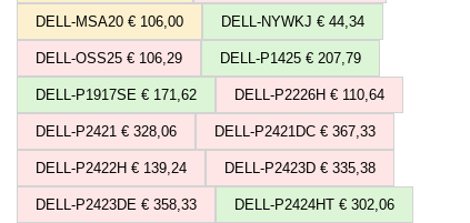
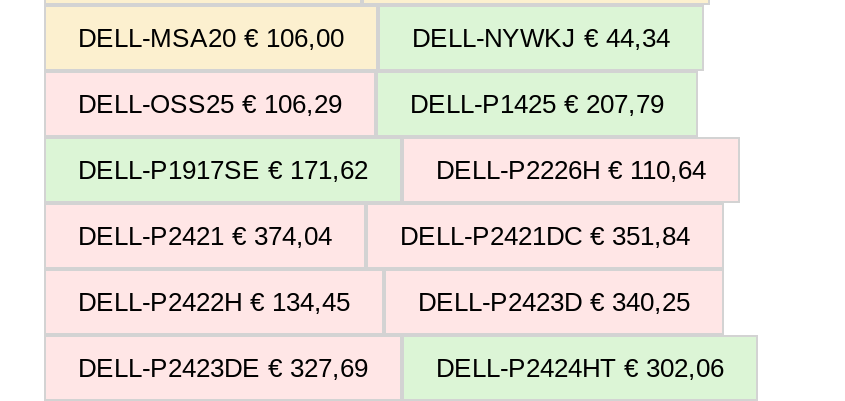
- DELL-P2421 € 328,06
+ DELL-P2421 € 374,04

- DELL-P2421DC € 367,33
+ DELL-P2421DC € 351,84

- DELL-P2422H € 139,24
+ DELL-P2422H € 134,45

- DELL-P2423D € 335,38
+ DELL-P2423D € 340,25

- DELL-P2423DE € 358,33
+ DELL-P2423DE € 327,69
